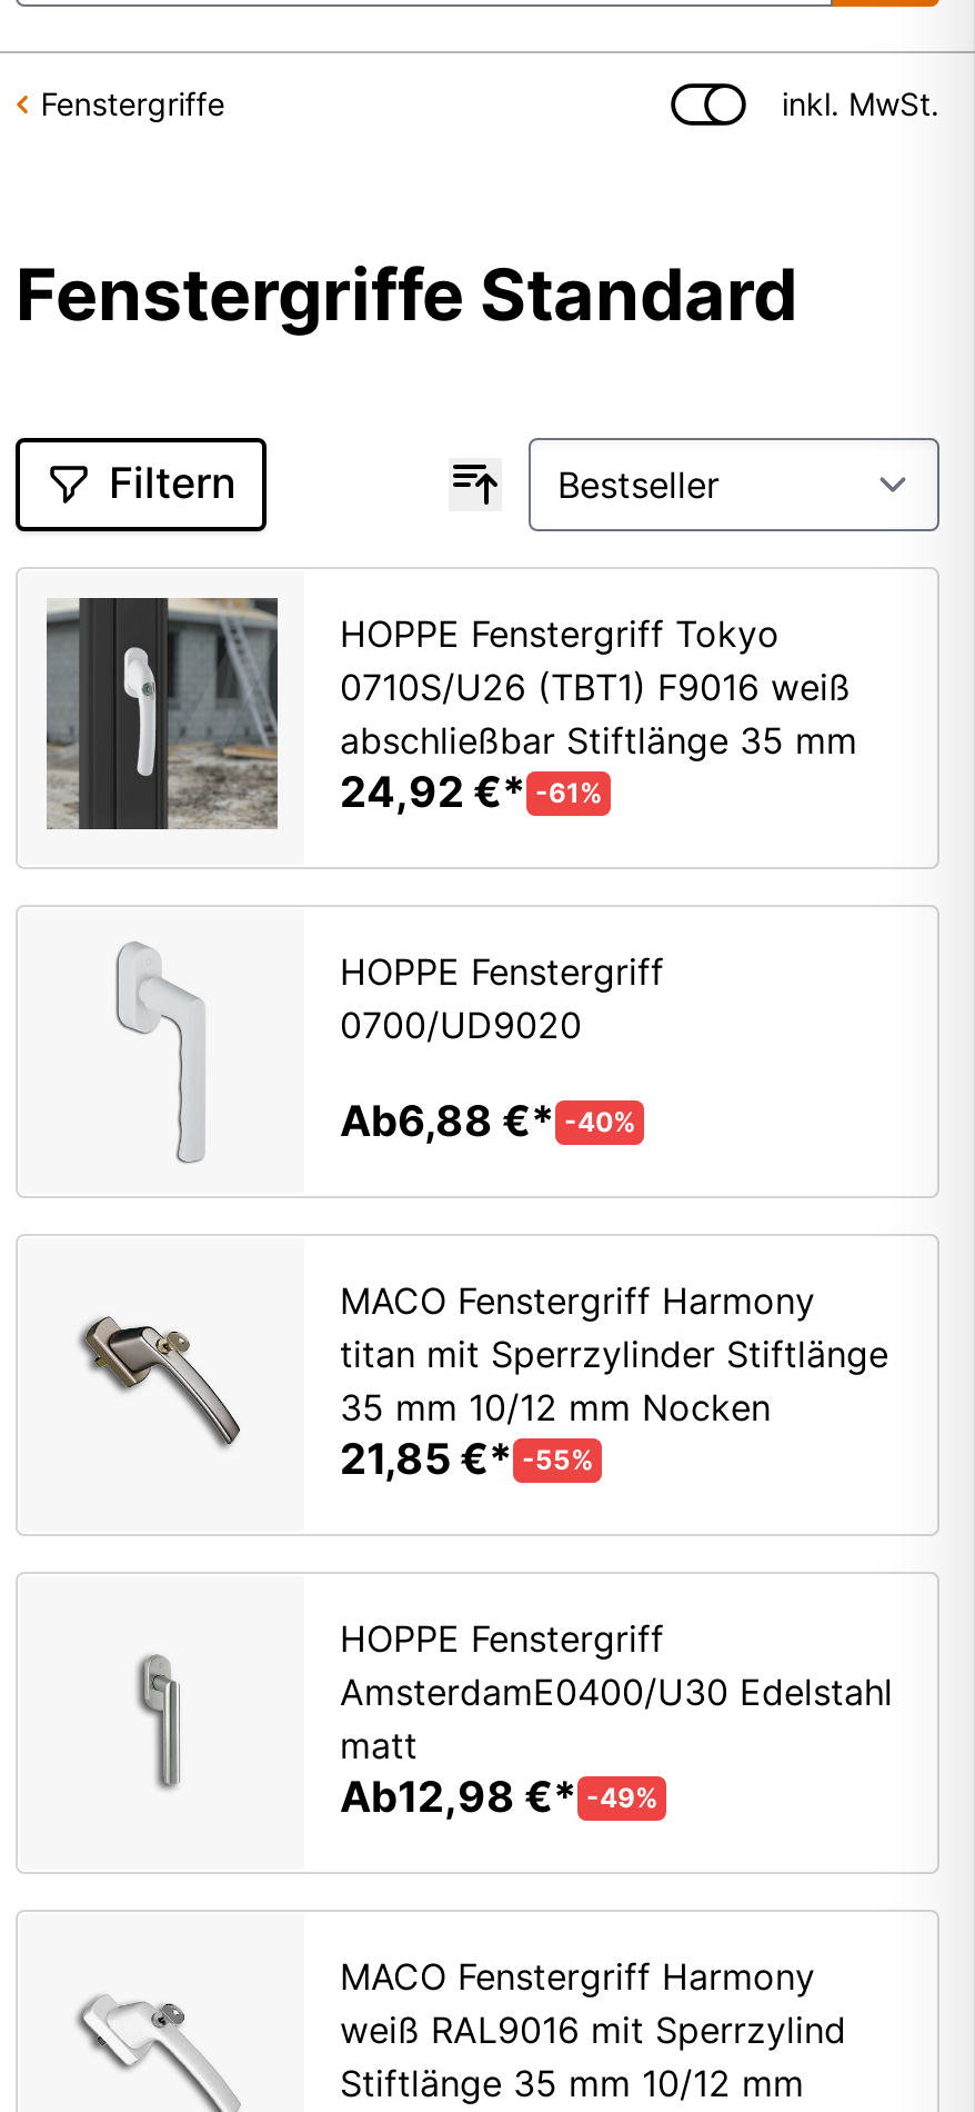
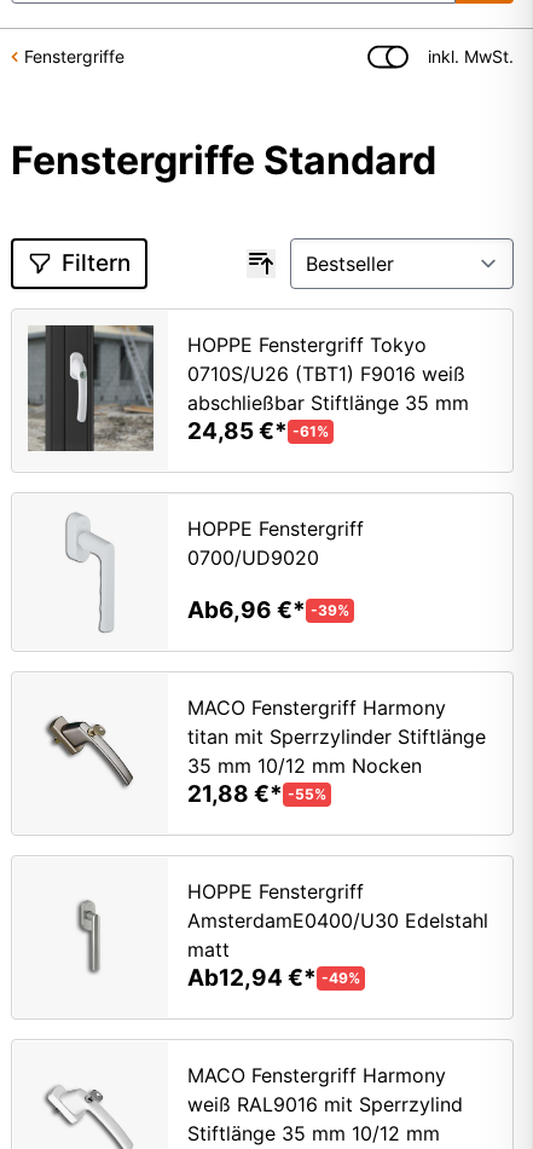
- 24,92 € -61%
+ 24,85 € -61%

- Ab6,88 €
+ Ab6,96 €

- -40%
+ -39%

- 21,85 € -55%
+ 21,88 € -55%

- Ab12,98 € -49%
+ Ab12,94 € -49%
